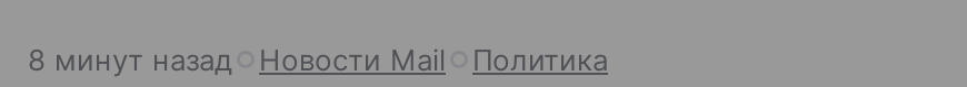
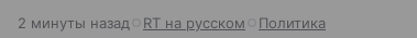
- 8 минут назад
- Новости Mail
+ 2 минуты назад
+ RT на русском
